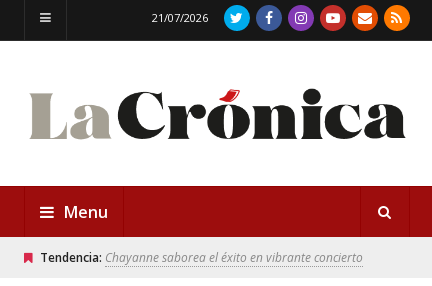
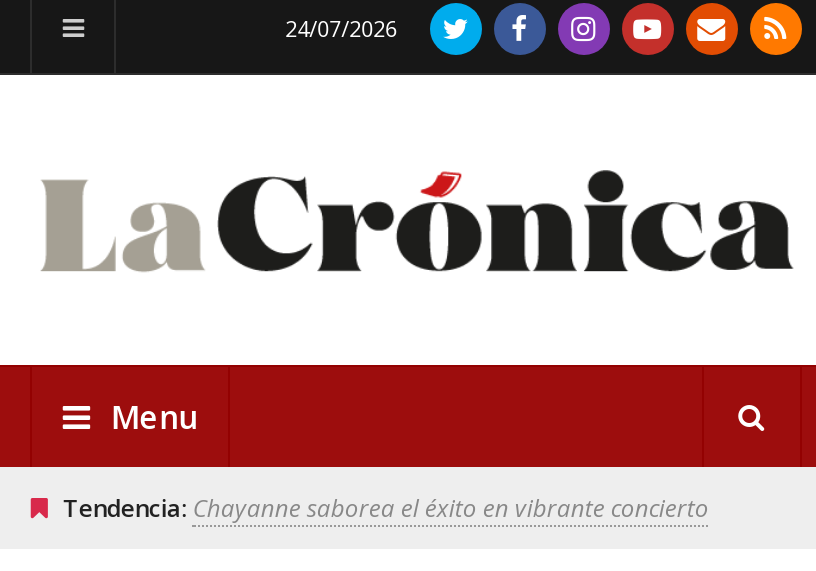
- 21/07/2026
+ 24/07/2026
